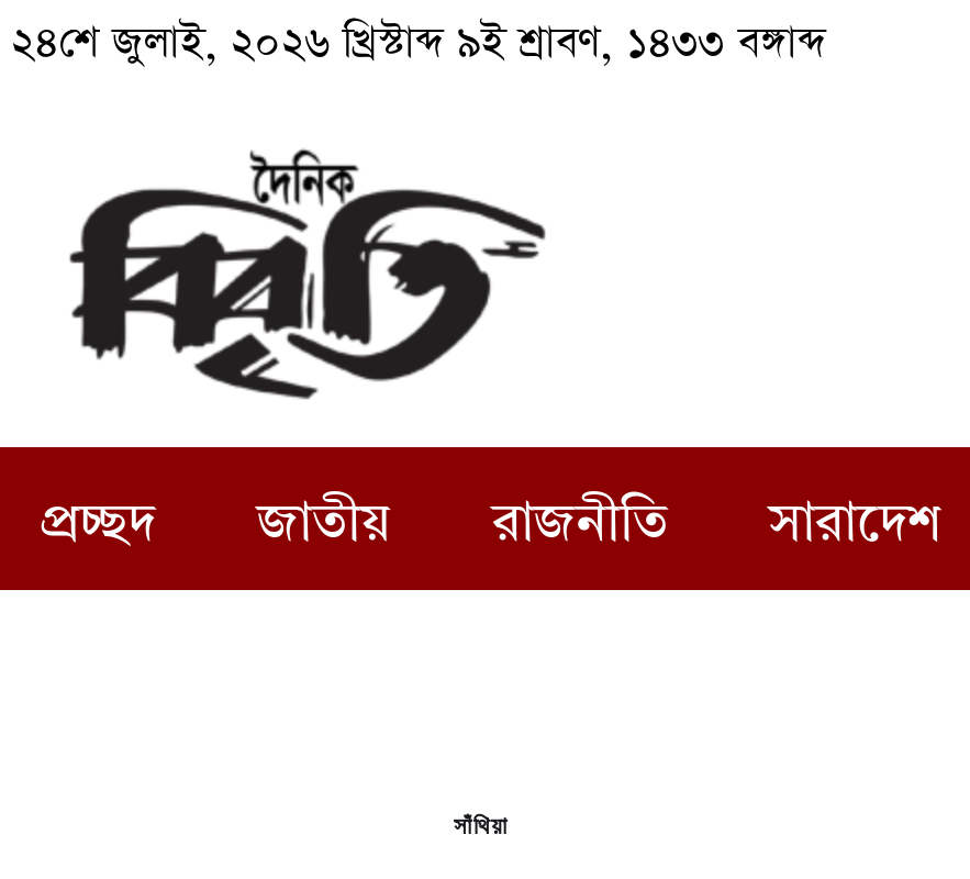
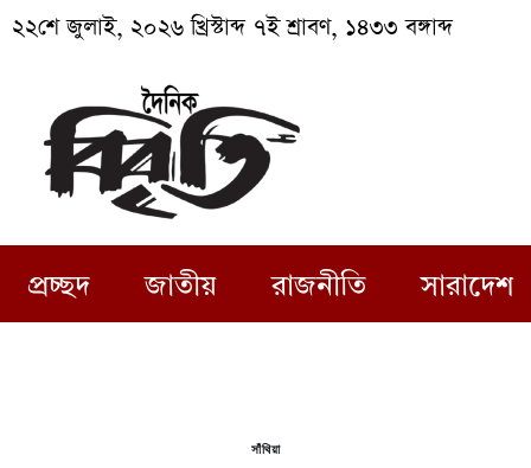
- ২৪শে জুলাই, ২০২৬ খ্রিস্টাব্দ ৯ই শ্রাবণ, ১৪৩৩ বঙ্গাব্দ
+ ২২শে জুলাই, ২০২৬ খ্রিস্টাব্দ ৭ই শ্রাবণ, ১৪৩৩ বঙ্গাব্দ
